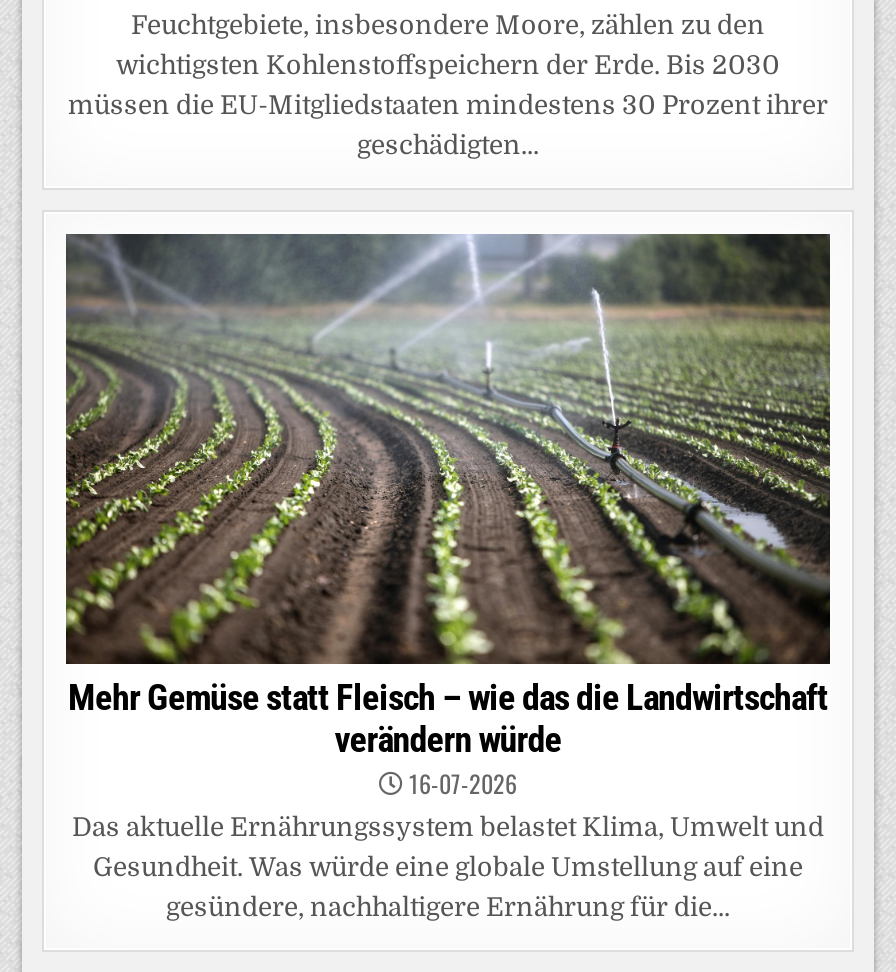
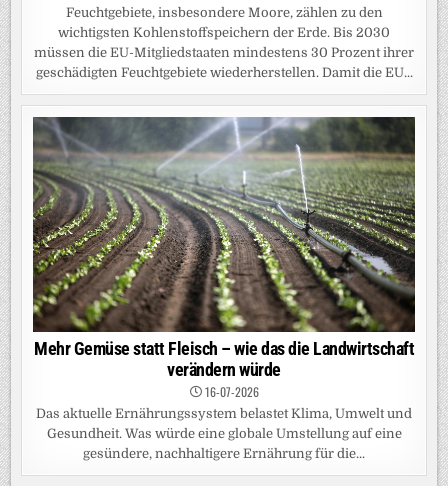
- geschädigten...
+ geschädigten Feuchtgebiete wiederherstellen. Damit die EU...
